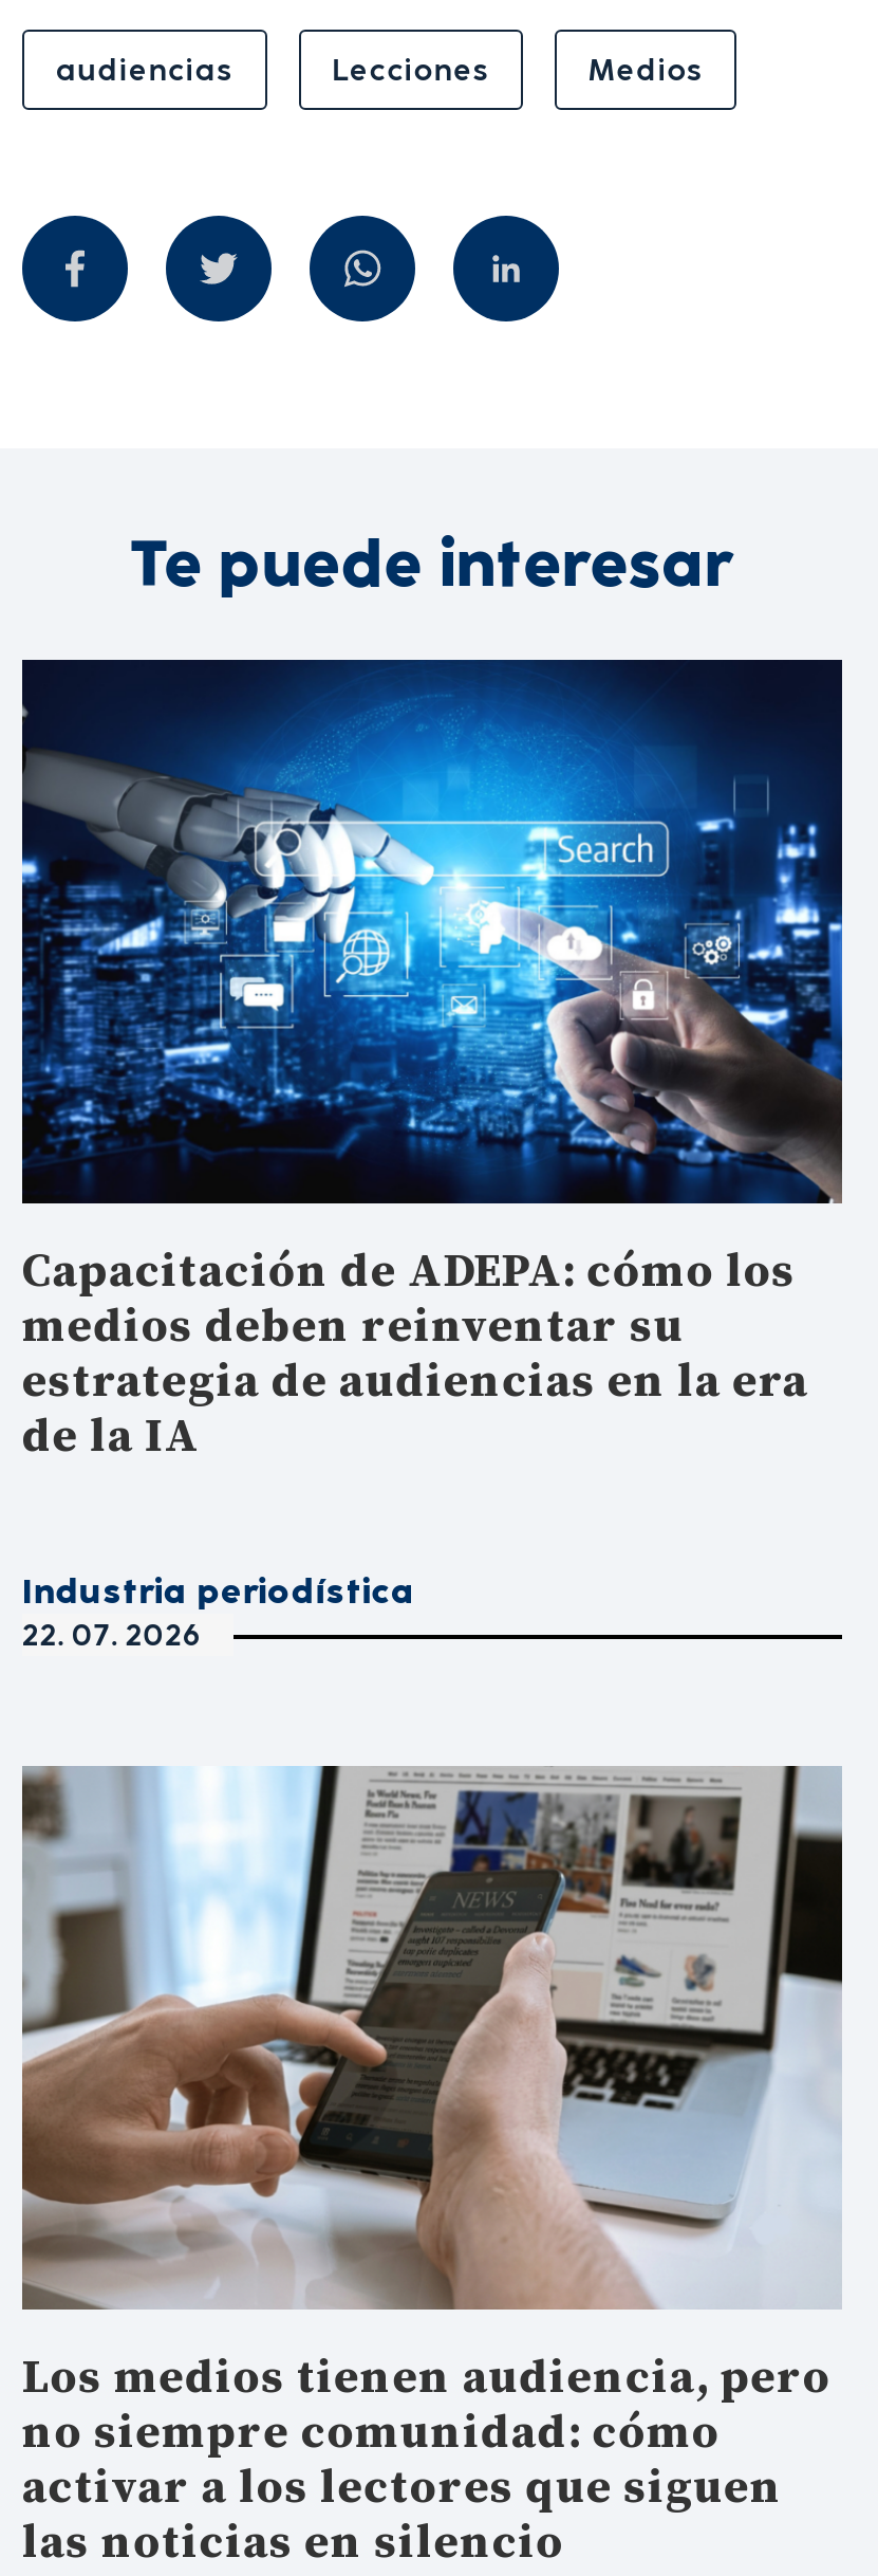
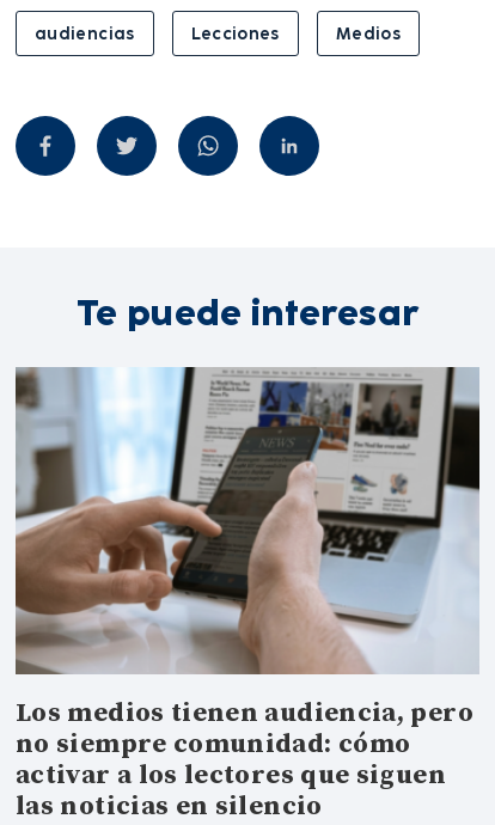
- [image]
- Capacitación de ADEPA: cómo los
- medios deben reinventar su
- estrategia de audiencias en la era
- de la IA
- Industria periodística
- 22. 07. 2026
